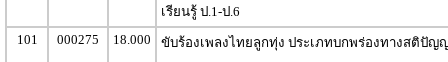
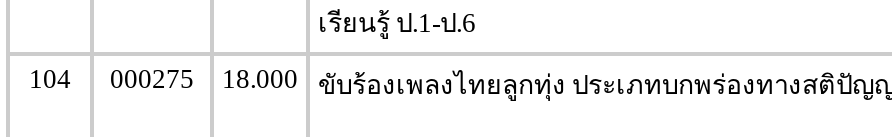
- 101
+ 104
